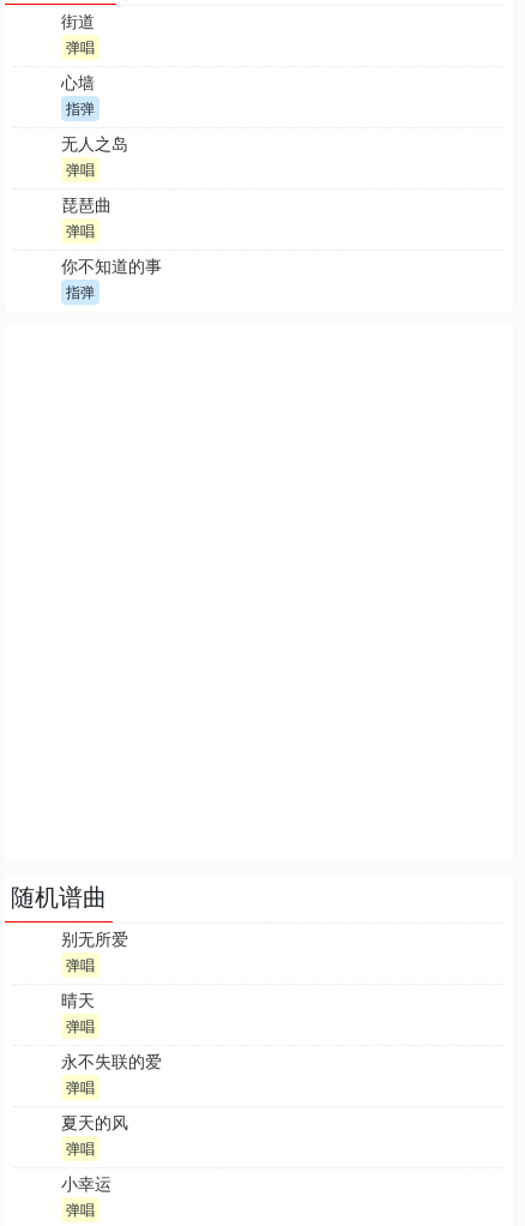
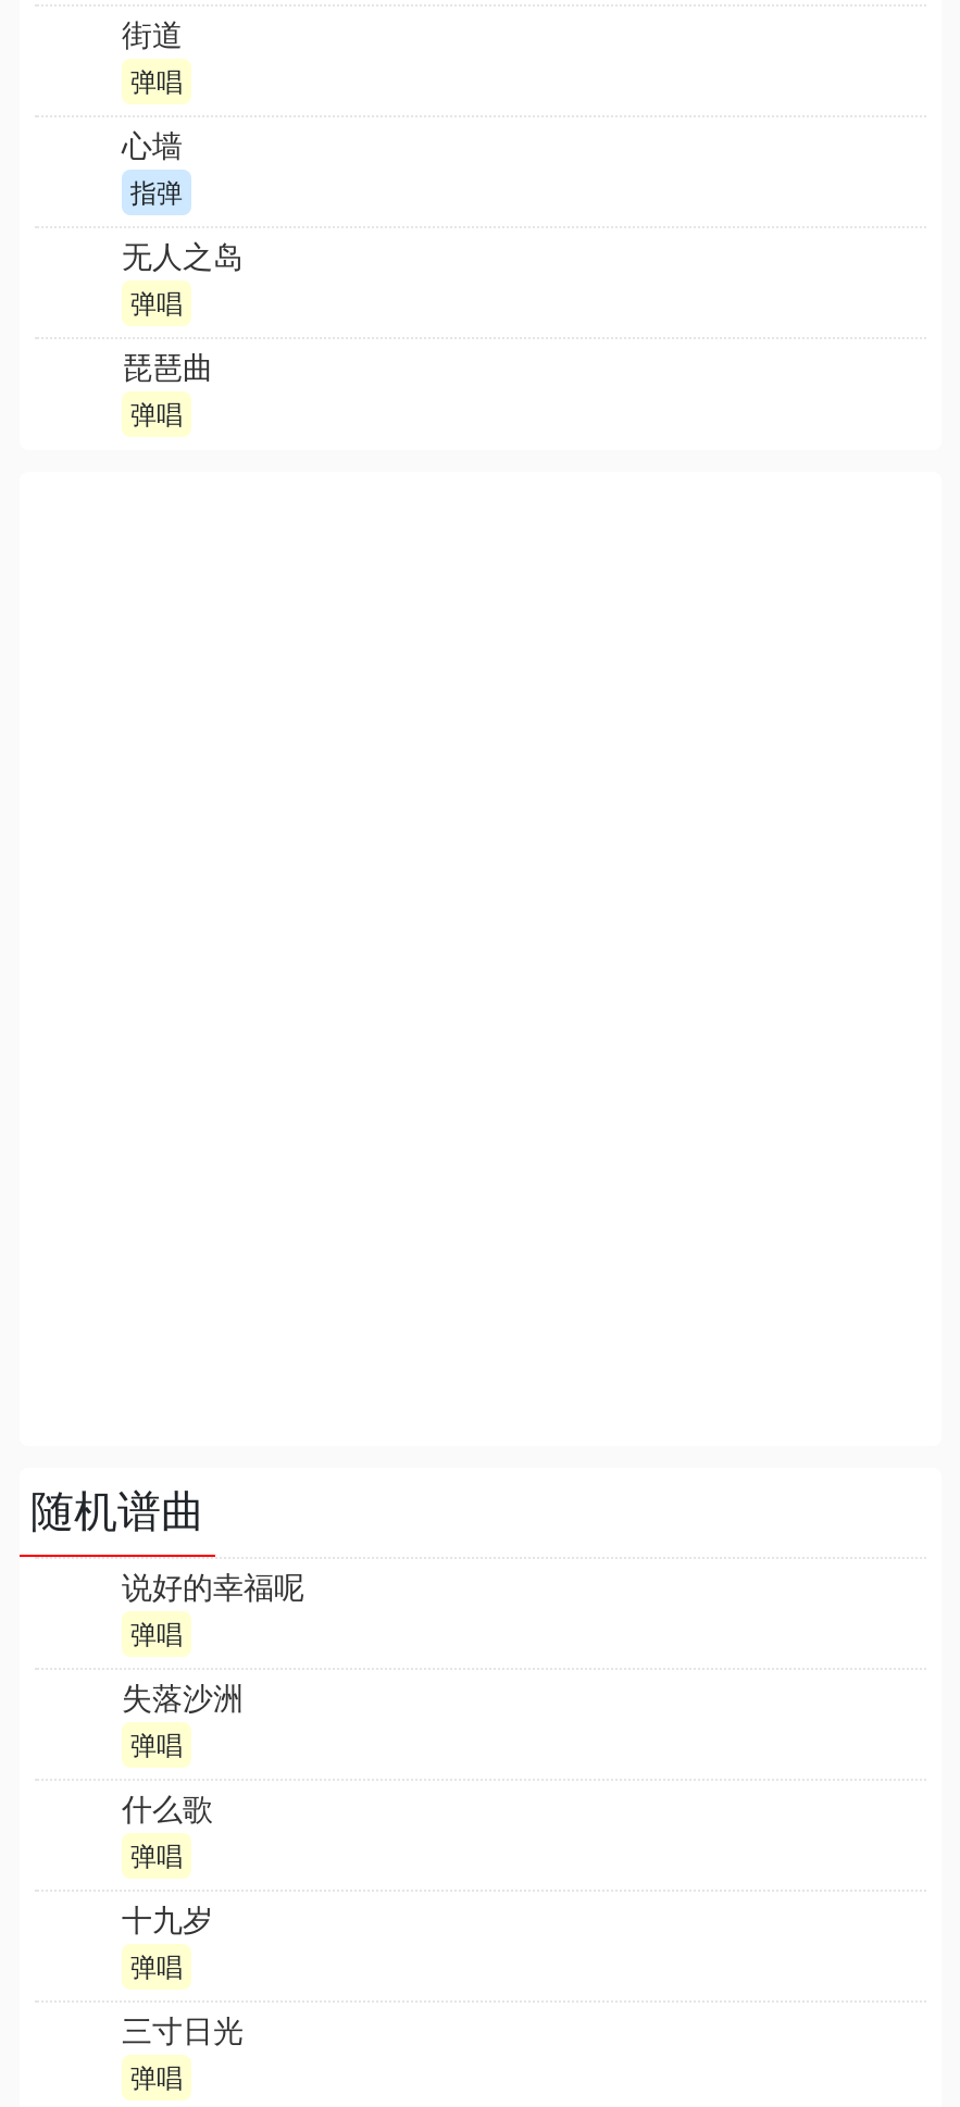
- 你不知道的事
- 指弹

- 别无所爱
+ 说好的幸福呢

- 晴天
+ 失落沙洲

- 永不失联的爱
+ 什么歌

- 夏天的风
+ 十九岁

- 小幸运
+ 三寸日光
